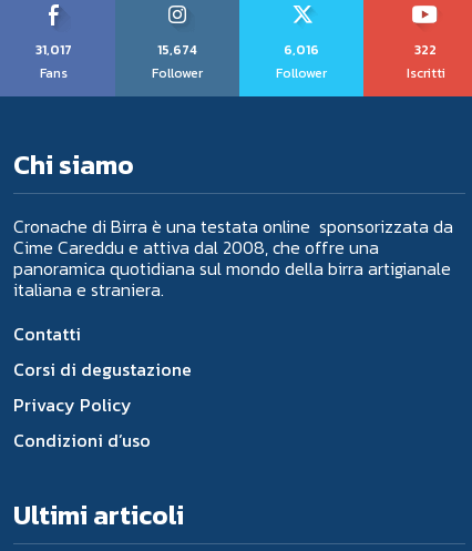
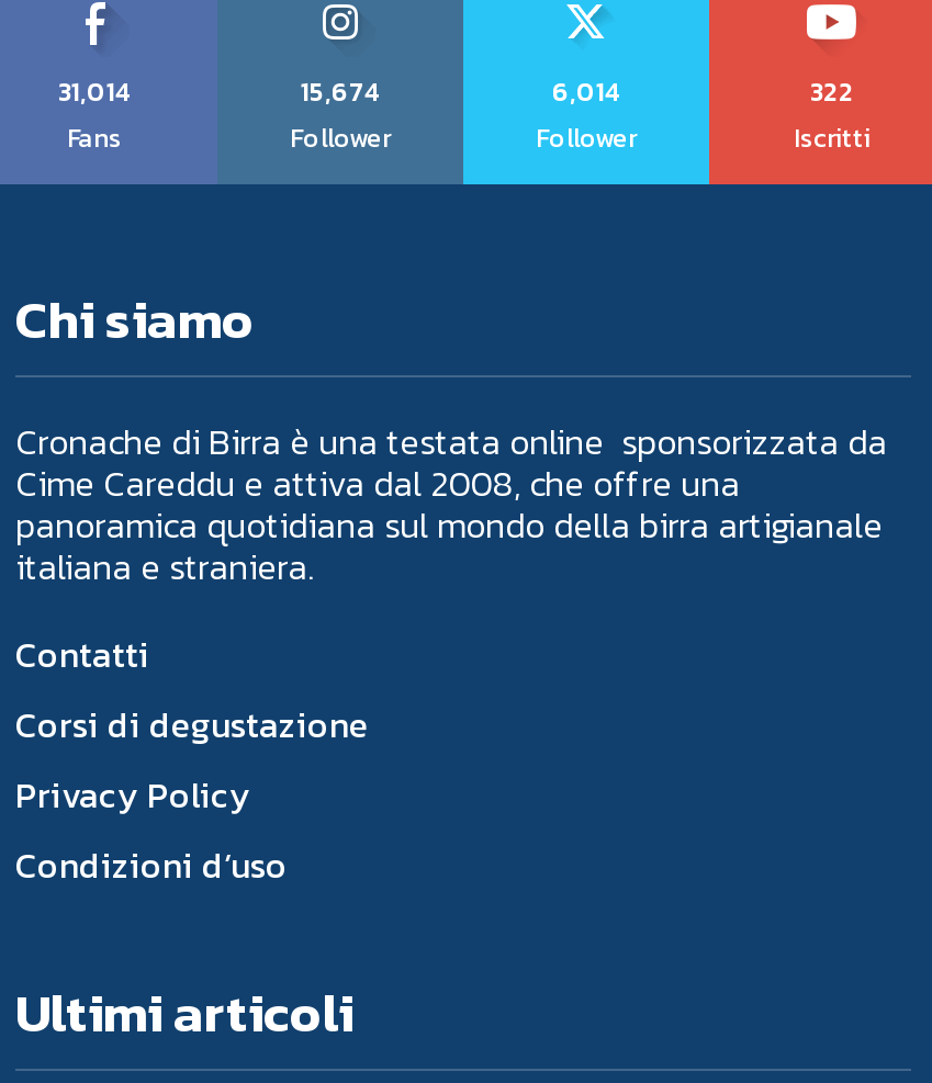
- 31,017
+ 31,014

- 6,016
+ 6,014
